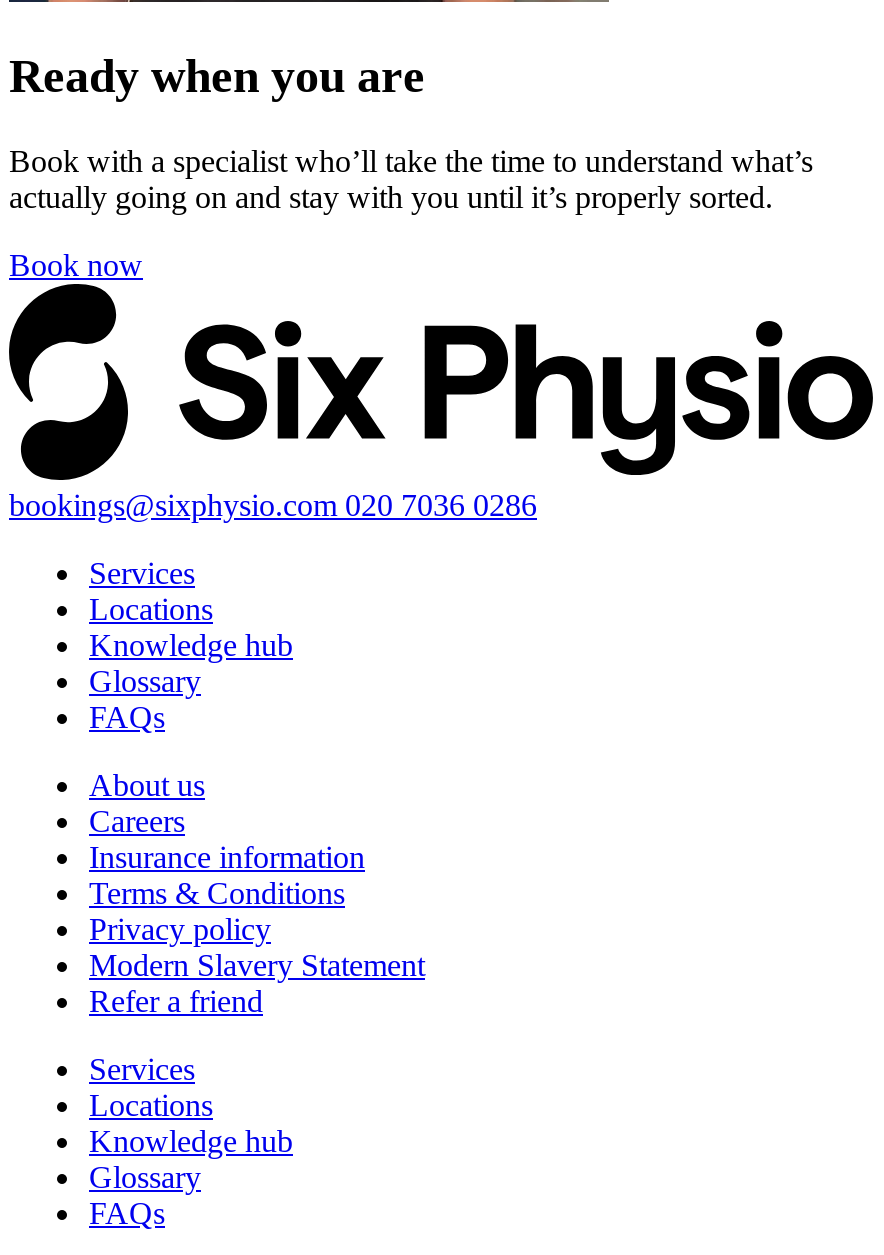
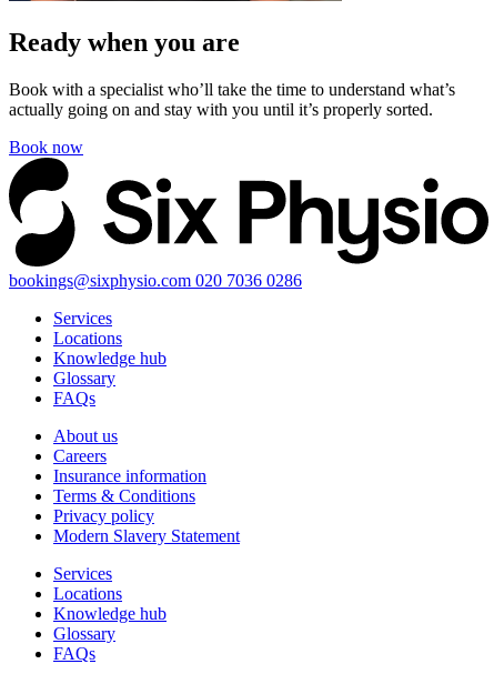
- Refer a friend
